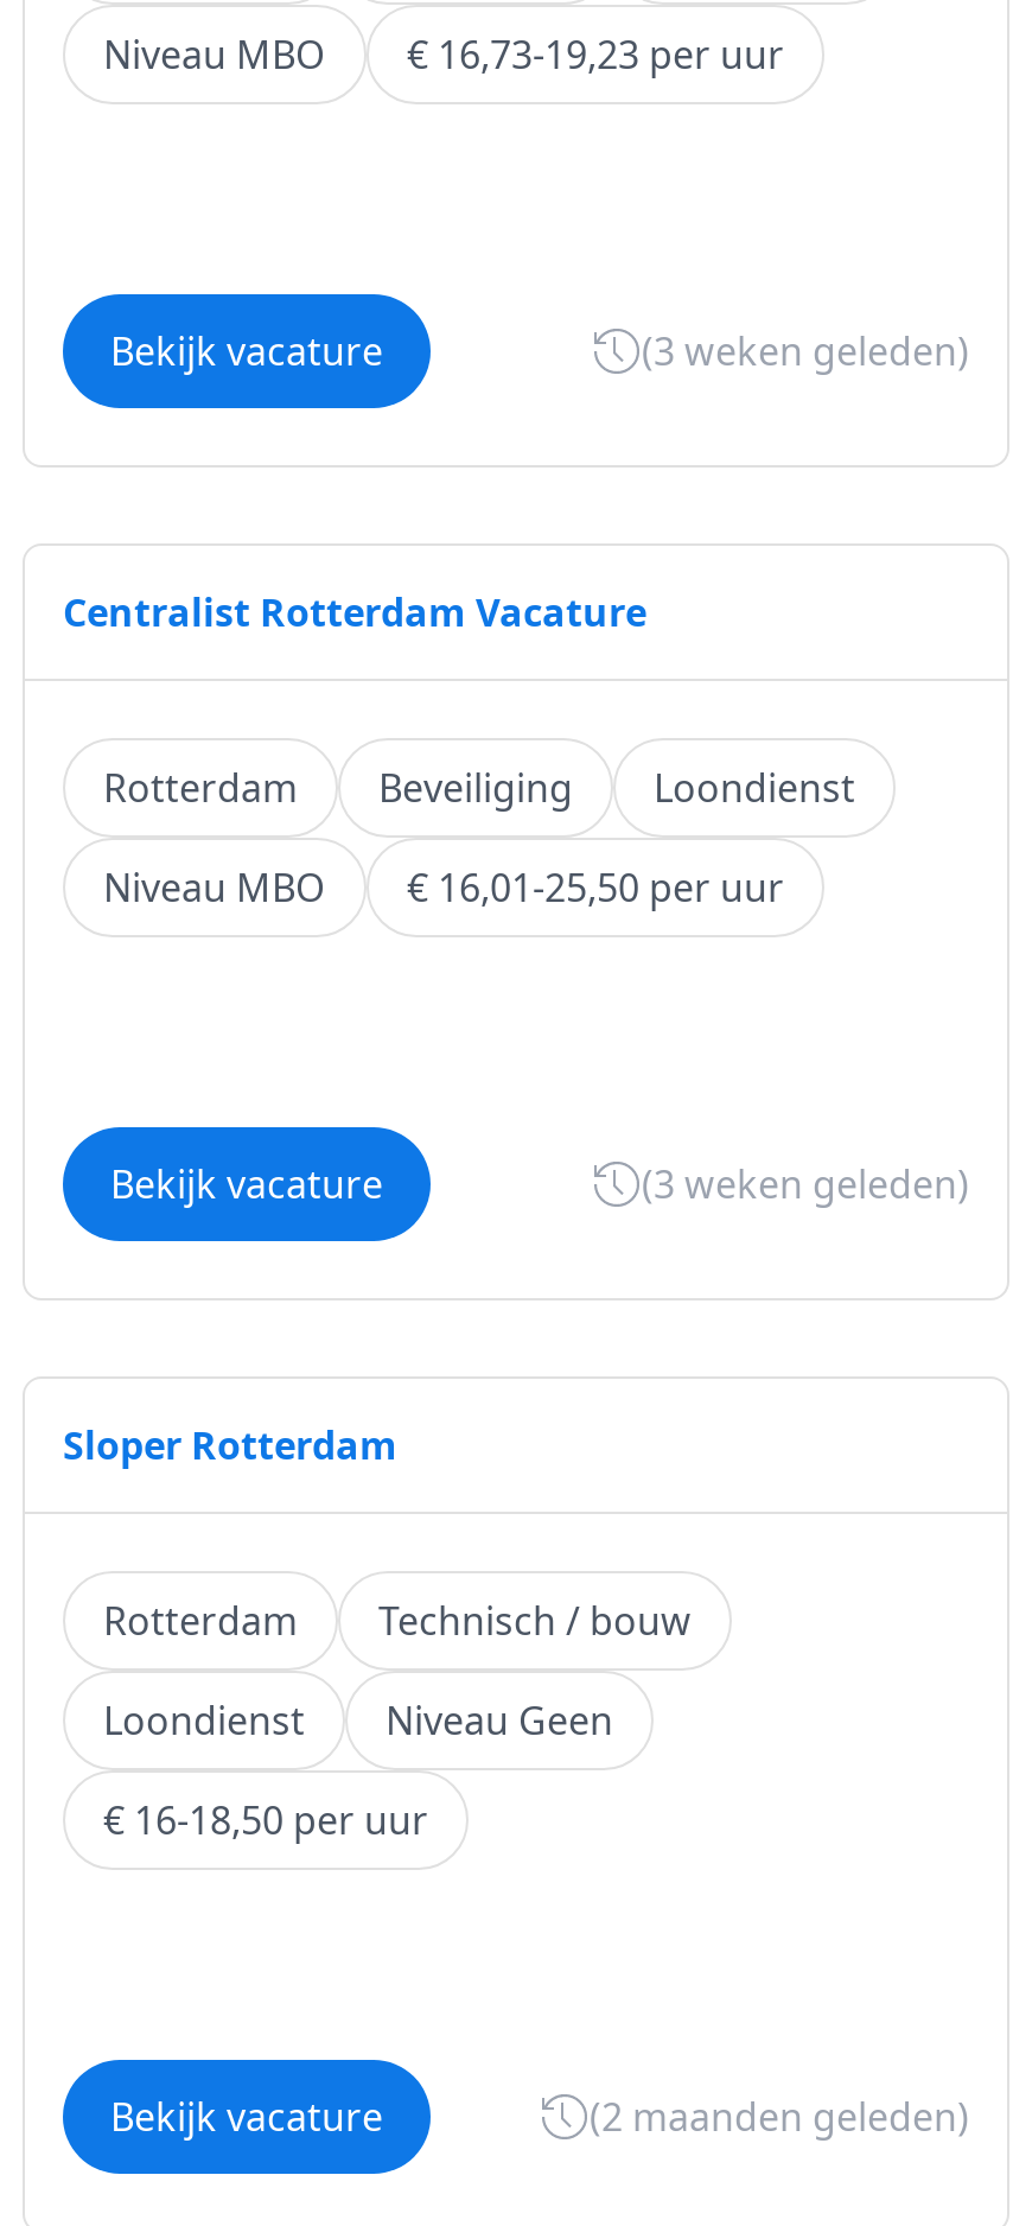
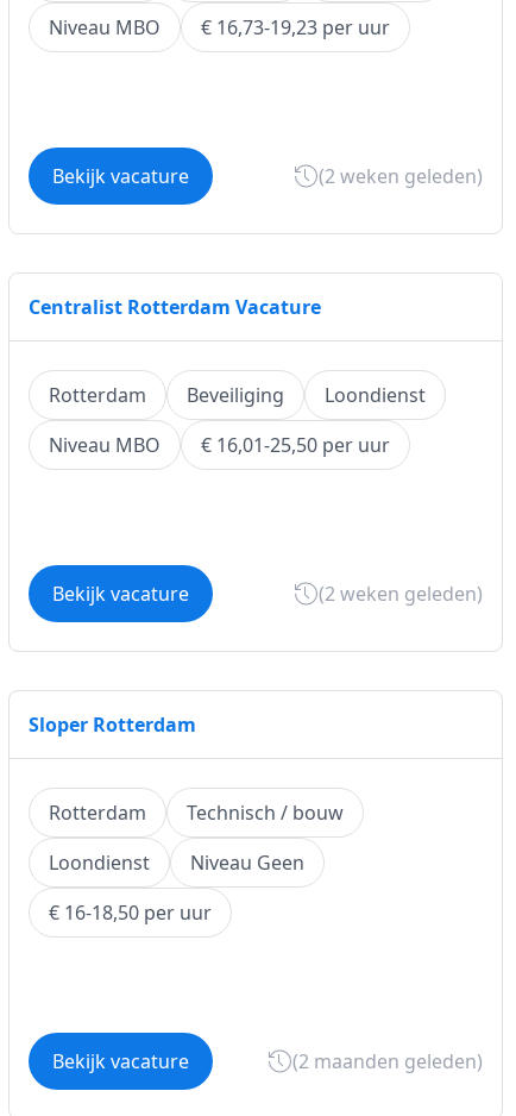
- (3 weken geleden)
+ (2 weken geleden)

- (3 weken geleden)
+ (2 weken geleden)
